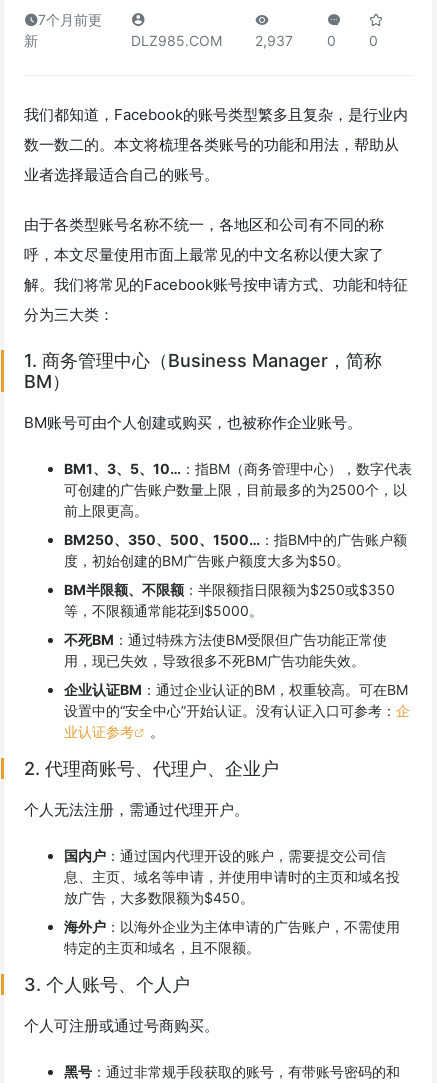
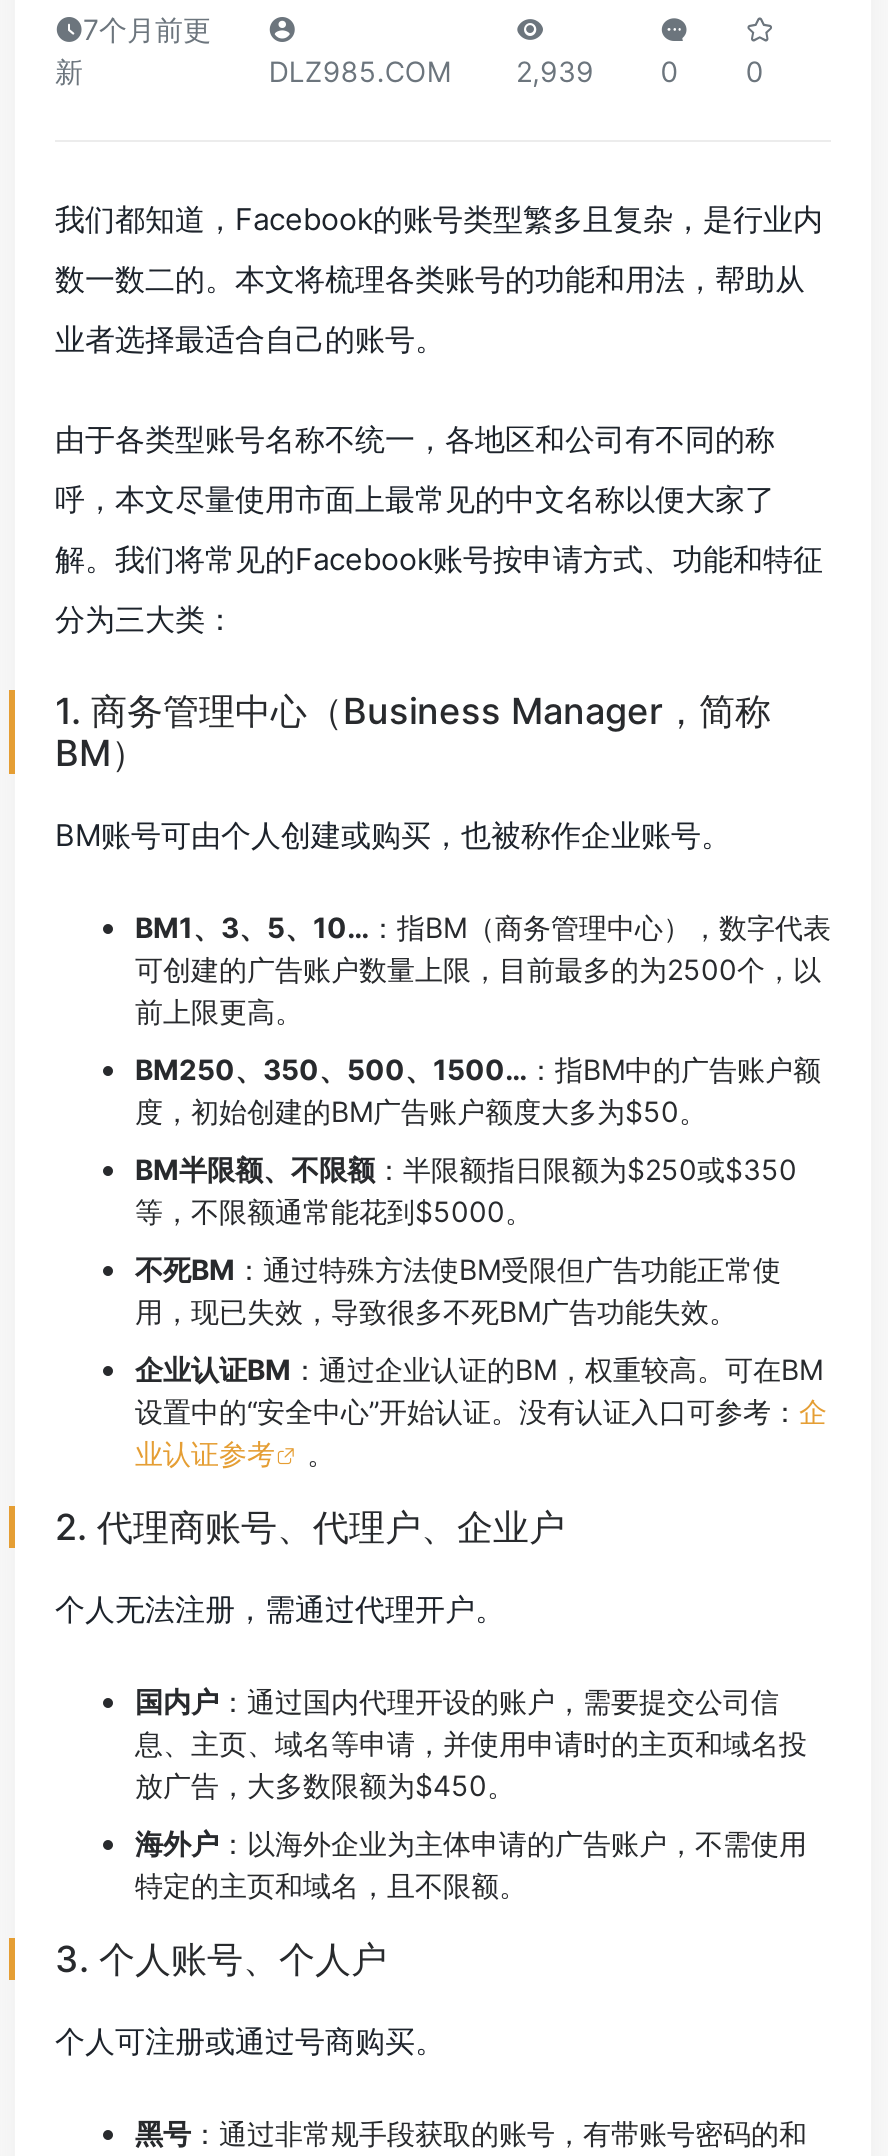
- DLZ985.COM 2,937 0 0
+ DLZ985.COM 2,939 0 0
